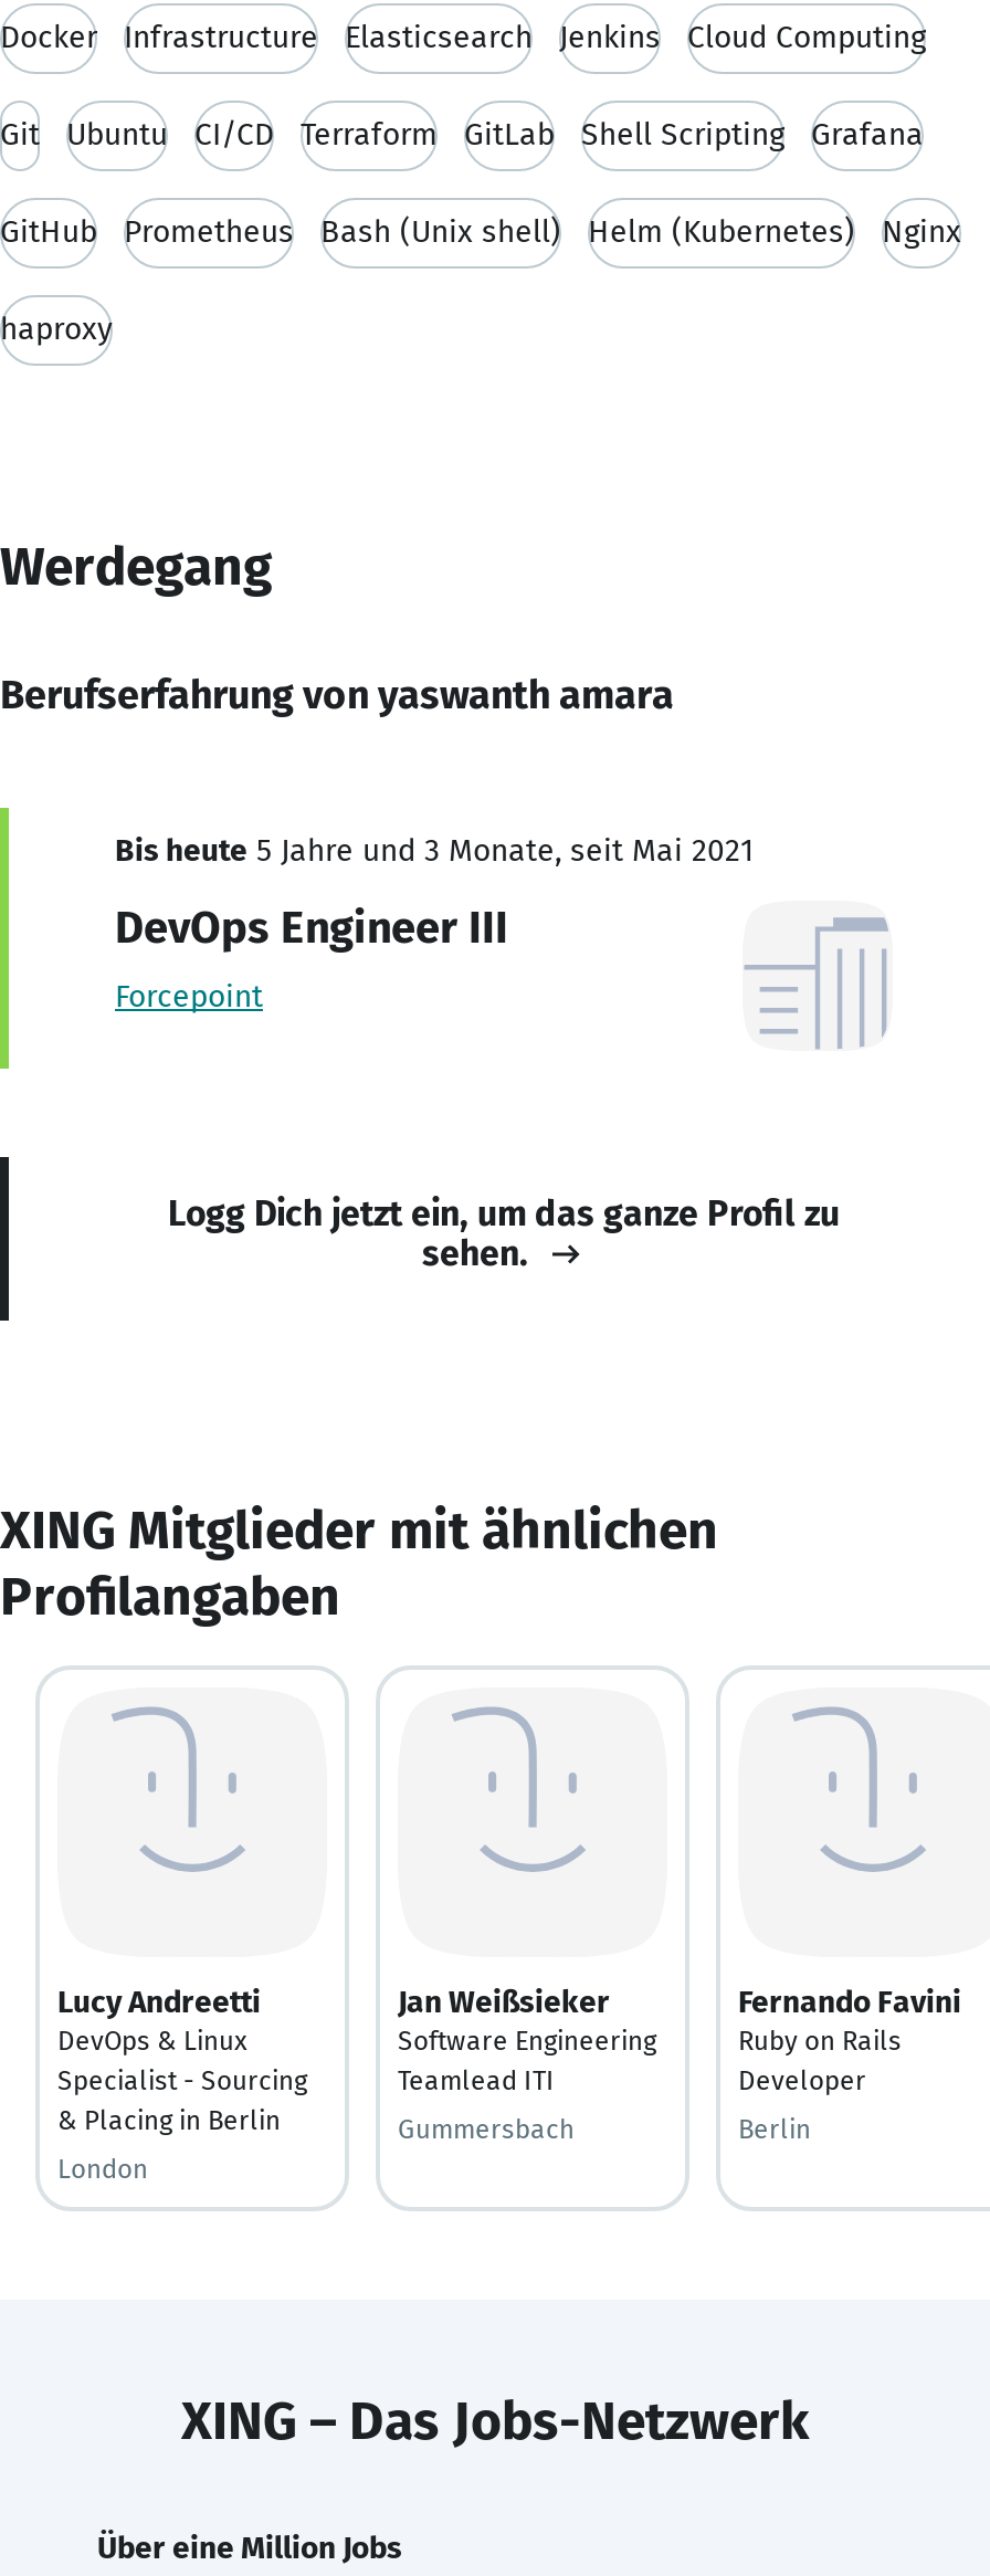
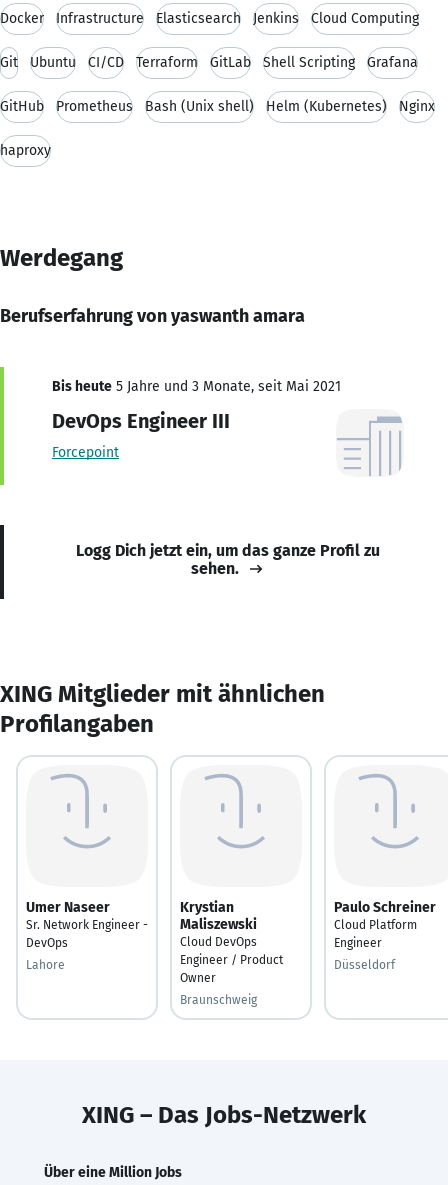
- Lucy Andreetti
- DevOps & Linux
- Specialist - Sourcing
- & Placing in Berlin
+ Umer Naseer
+ Sr. Network Engineer -
+ DevOps

- Jan Weißsieker
- Software Engineering
- Teamlead ITI
+ Krystian
+ Maliszewski
+ Cloud DevOps
+ Engineer / Product
+ Owner

- Fernando Favini
- Ruby on Rails
- Developer
+ Paulo Schreiner
+ Cloud Platform
+ Engineer

- Gummersbach
+ Braunschweig

- Berlin
+ Düsseldorf

- London
+ Lahore
